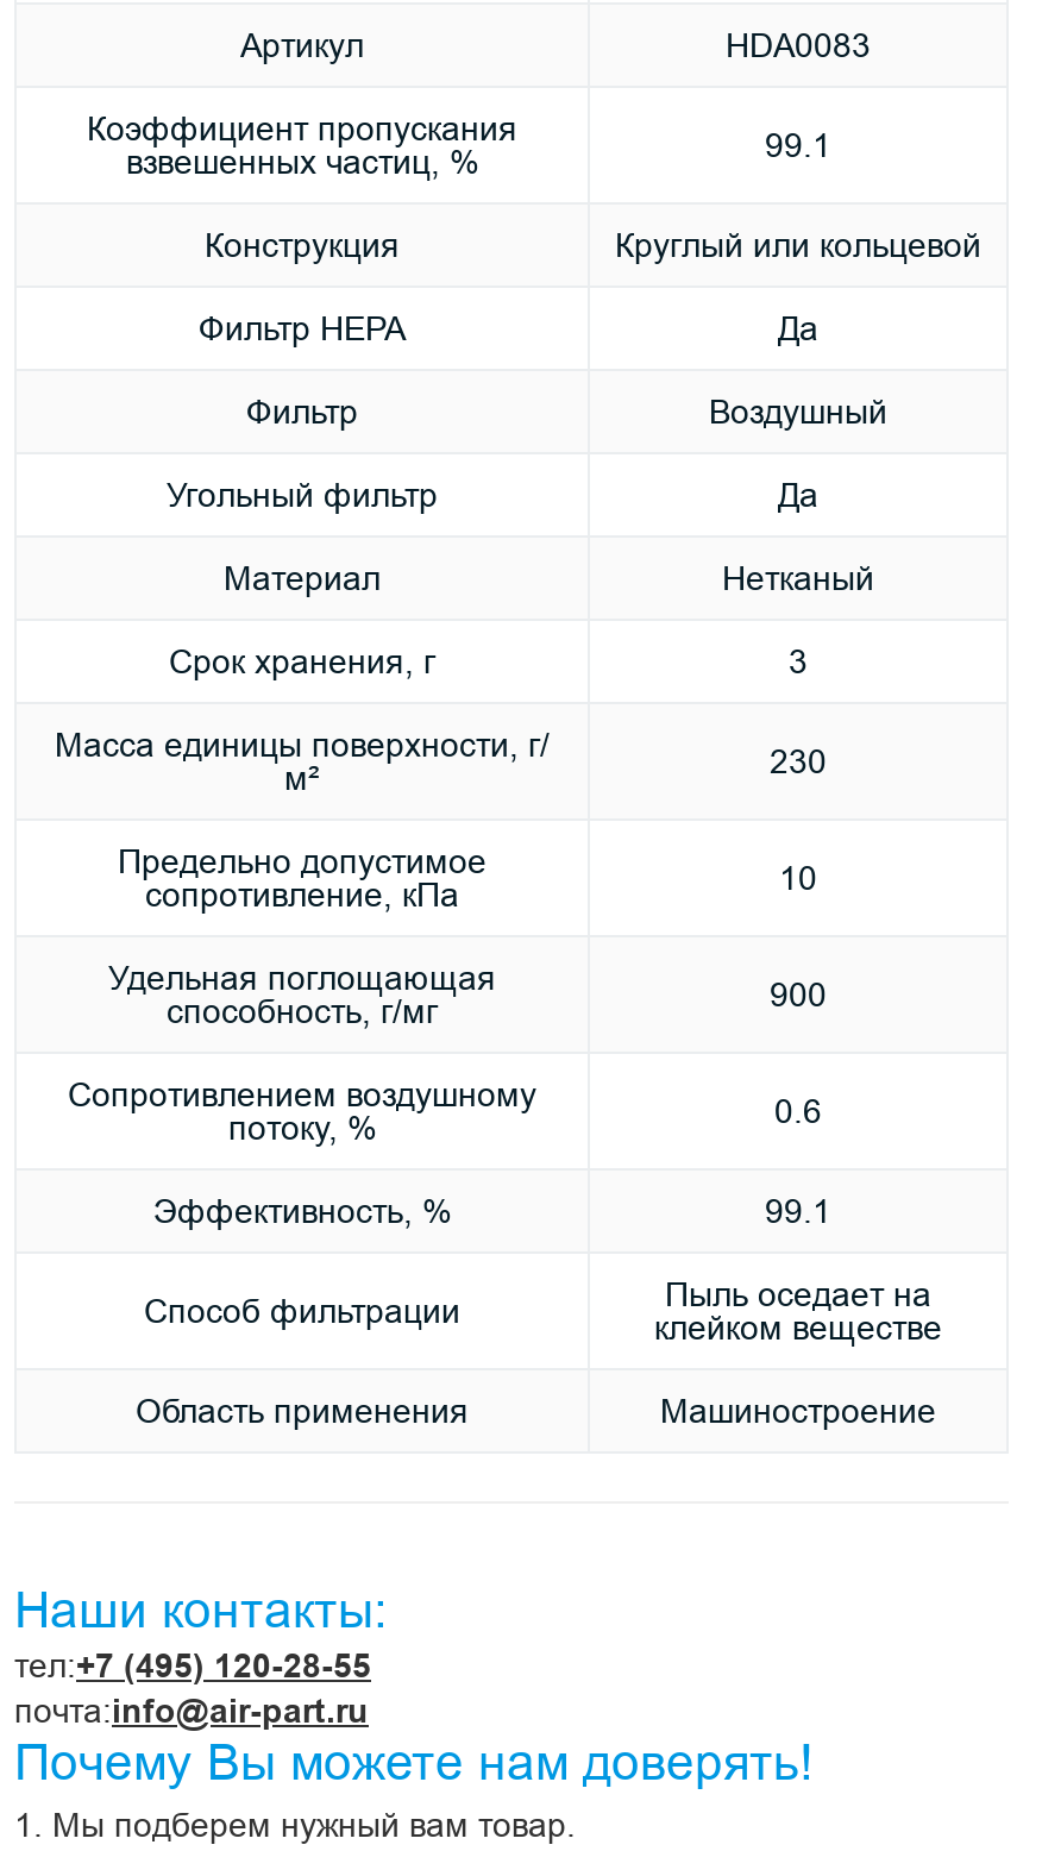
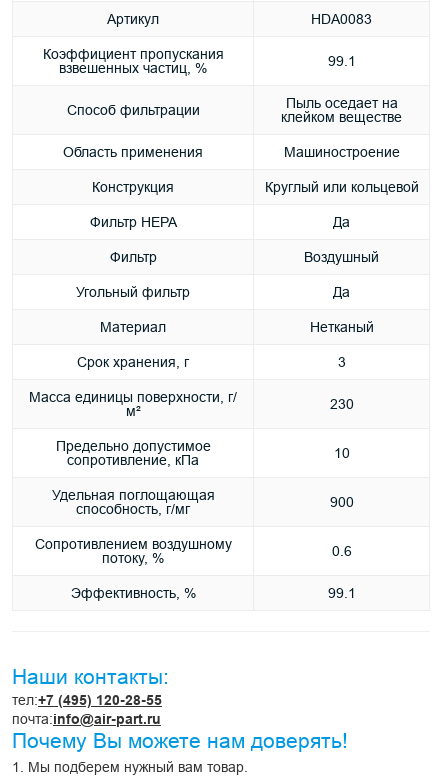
moved down: Конструкция | Круглый или кольцевой | Да | ... | Эффективность, % | 99.1

moved up: Способ фильтрации | Пыль оседает на | клейком веществе | Область применения | Машиностроение
